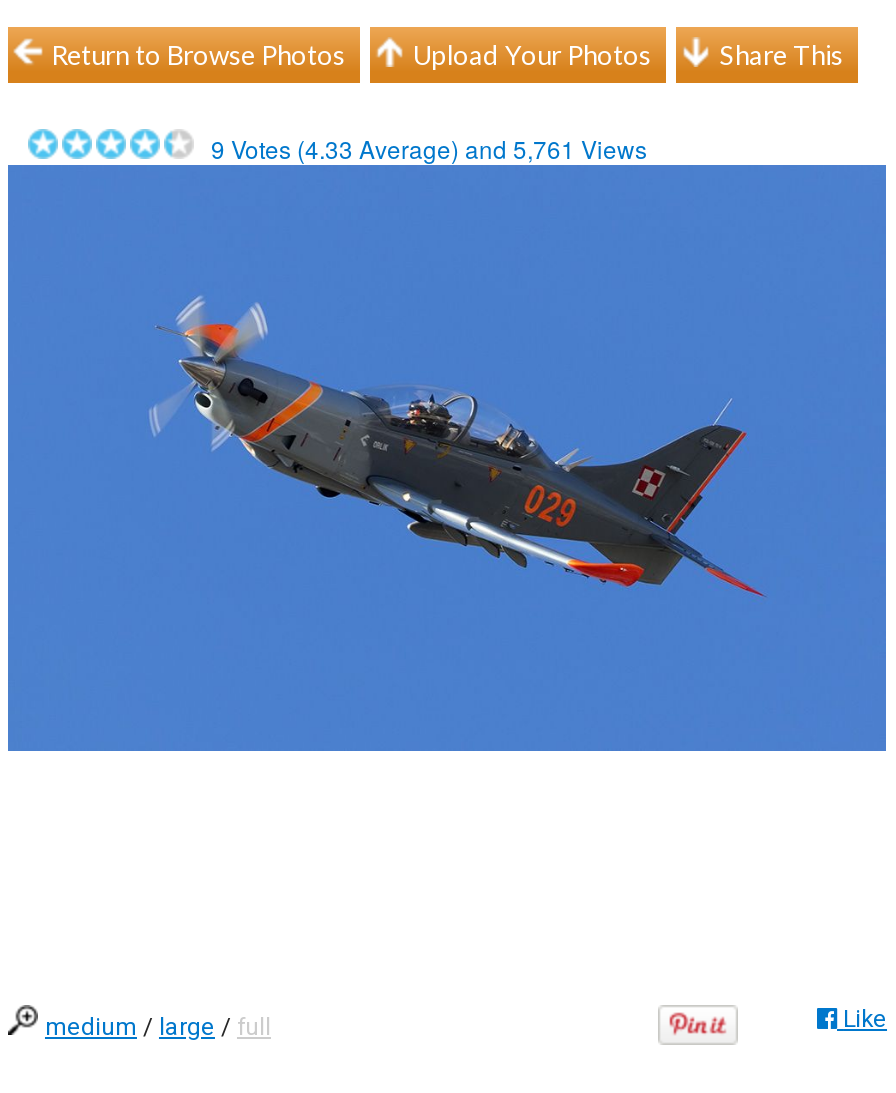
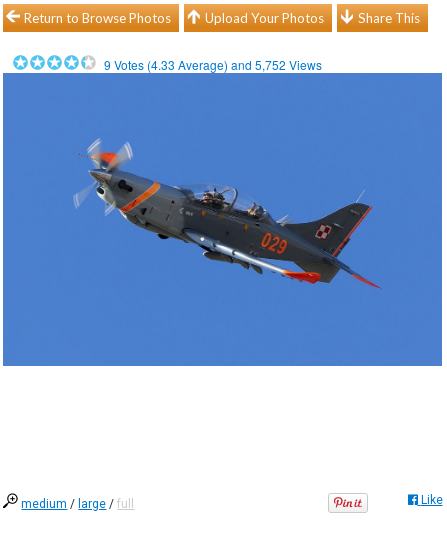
- 9 Votes (4.33 Average) and 5,761 Views
+ 9 Votes (4.33 Average) and 5,752 Views
